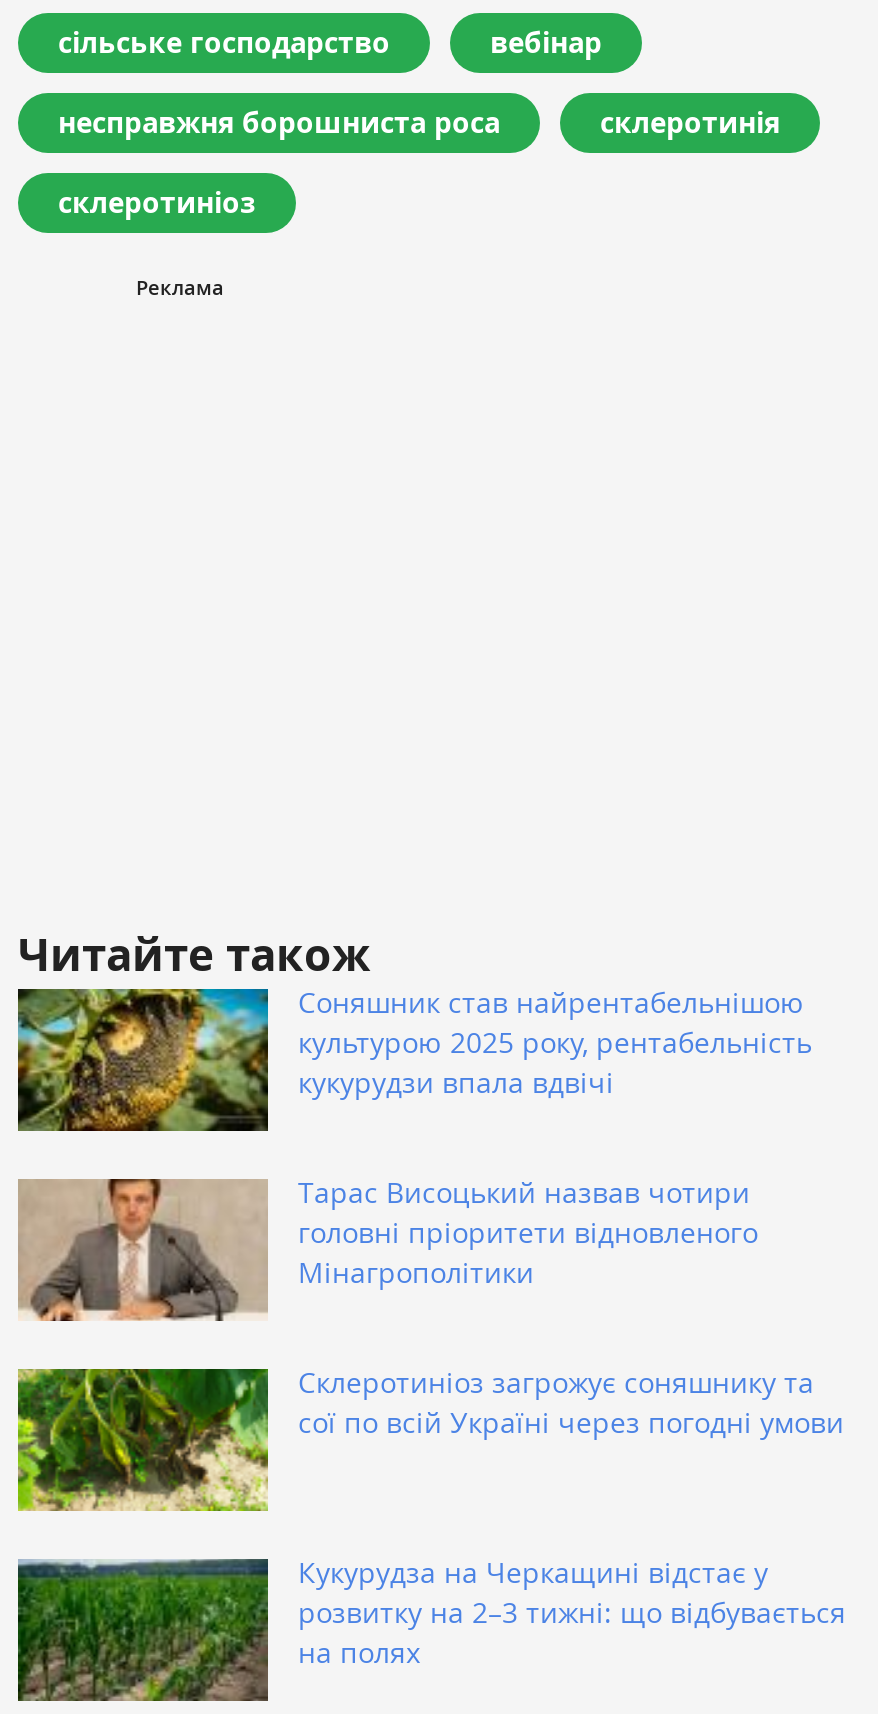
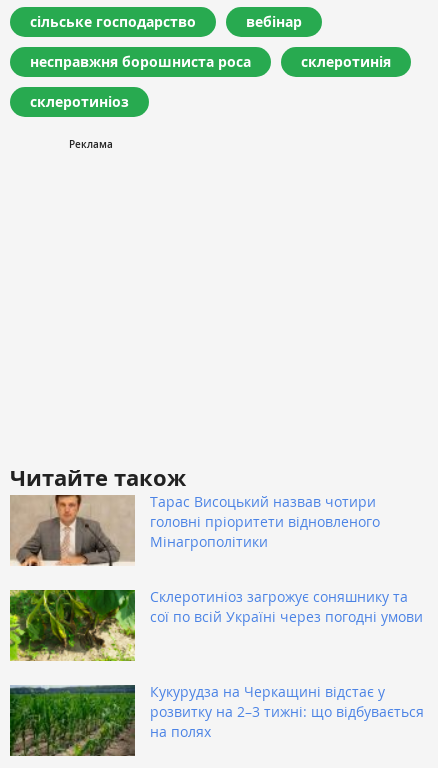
- [image]
- Соняшник став найрентабельнішою
- культурою 2025 року, рентабельність
- кукурудзи впала вдвічі
